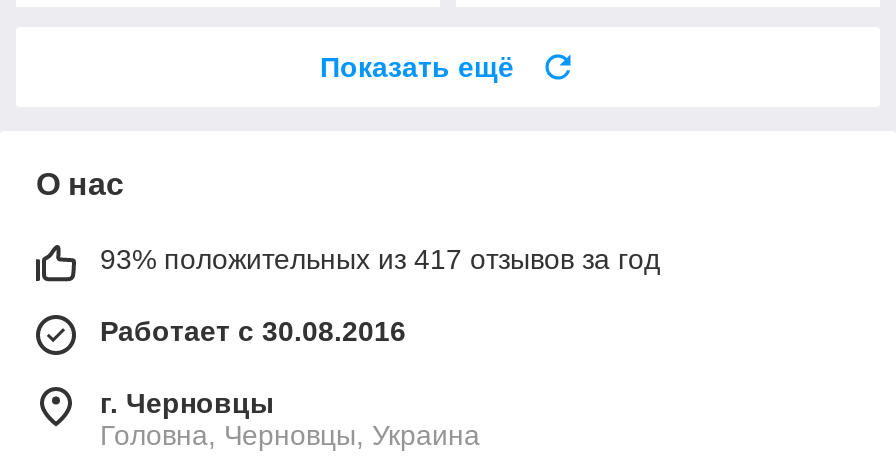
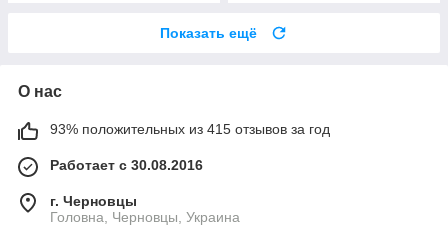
- 93% положительных из 417 отзывов за год
+ 93% положительных из 415 отзывов за год
